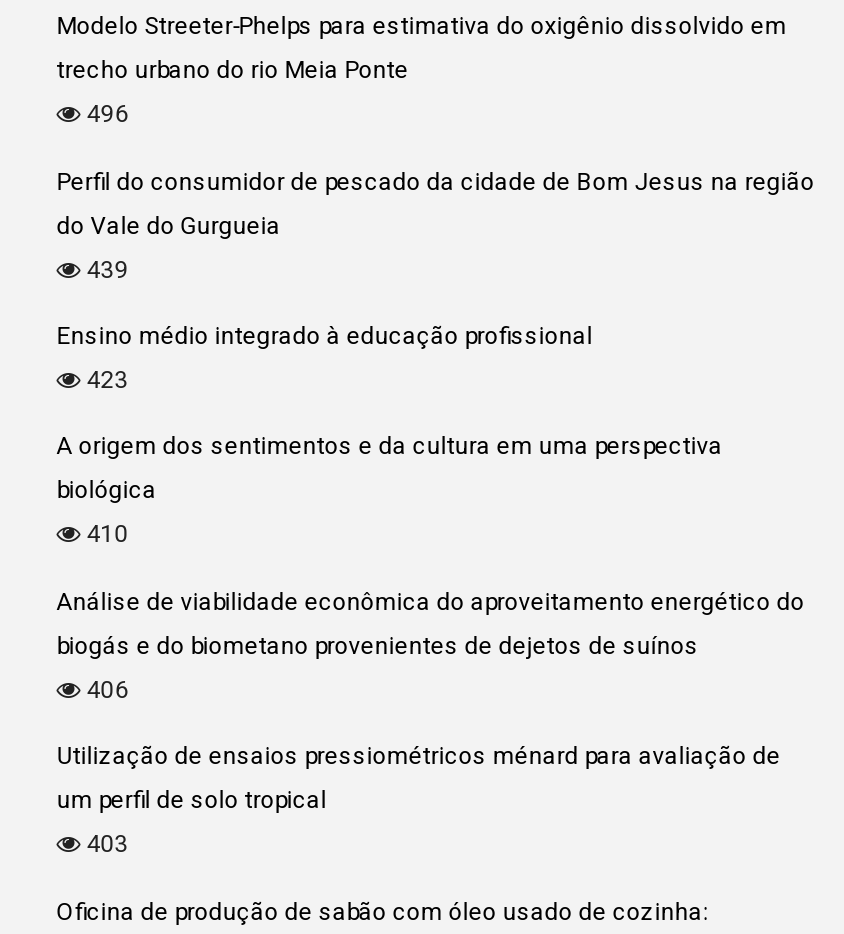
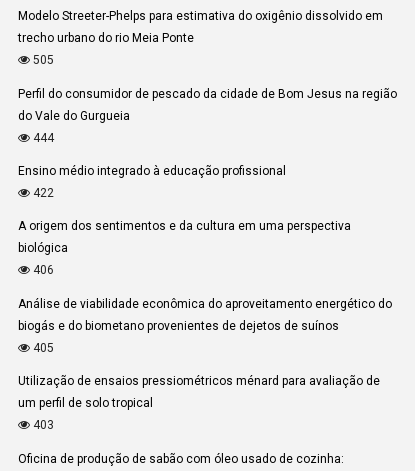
- 496
+ 505

- 439
+ 444

- 423
+ 422

- 410
+ 406

- 406
+ 405
